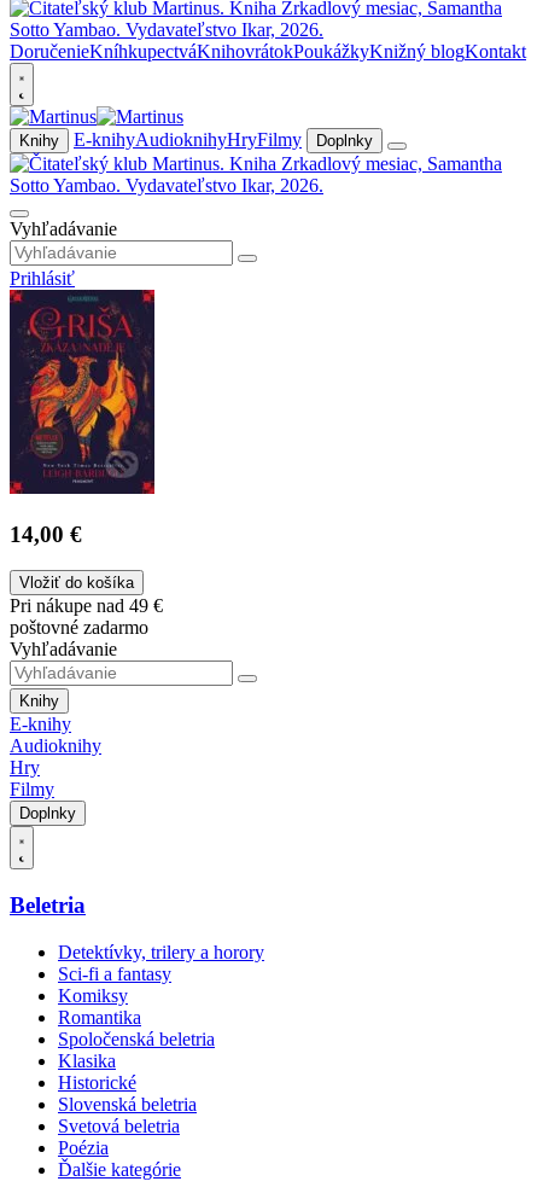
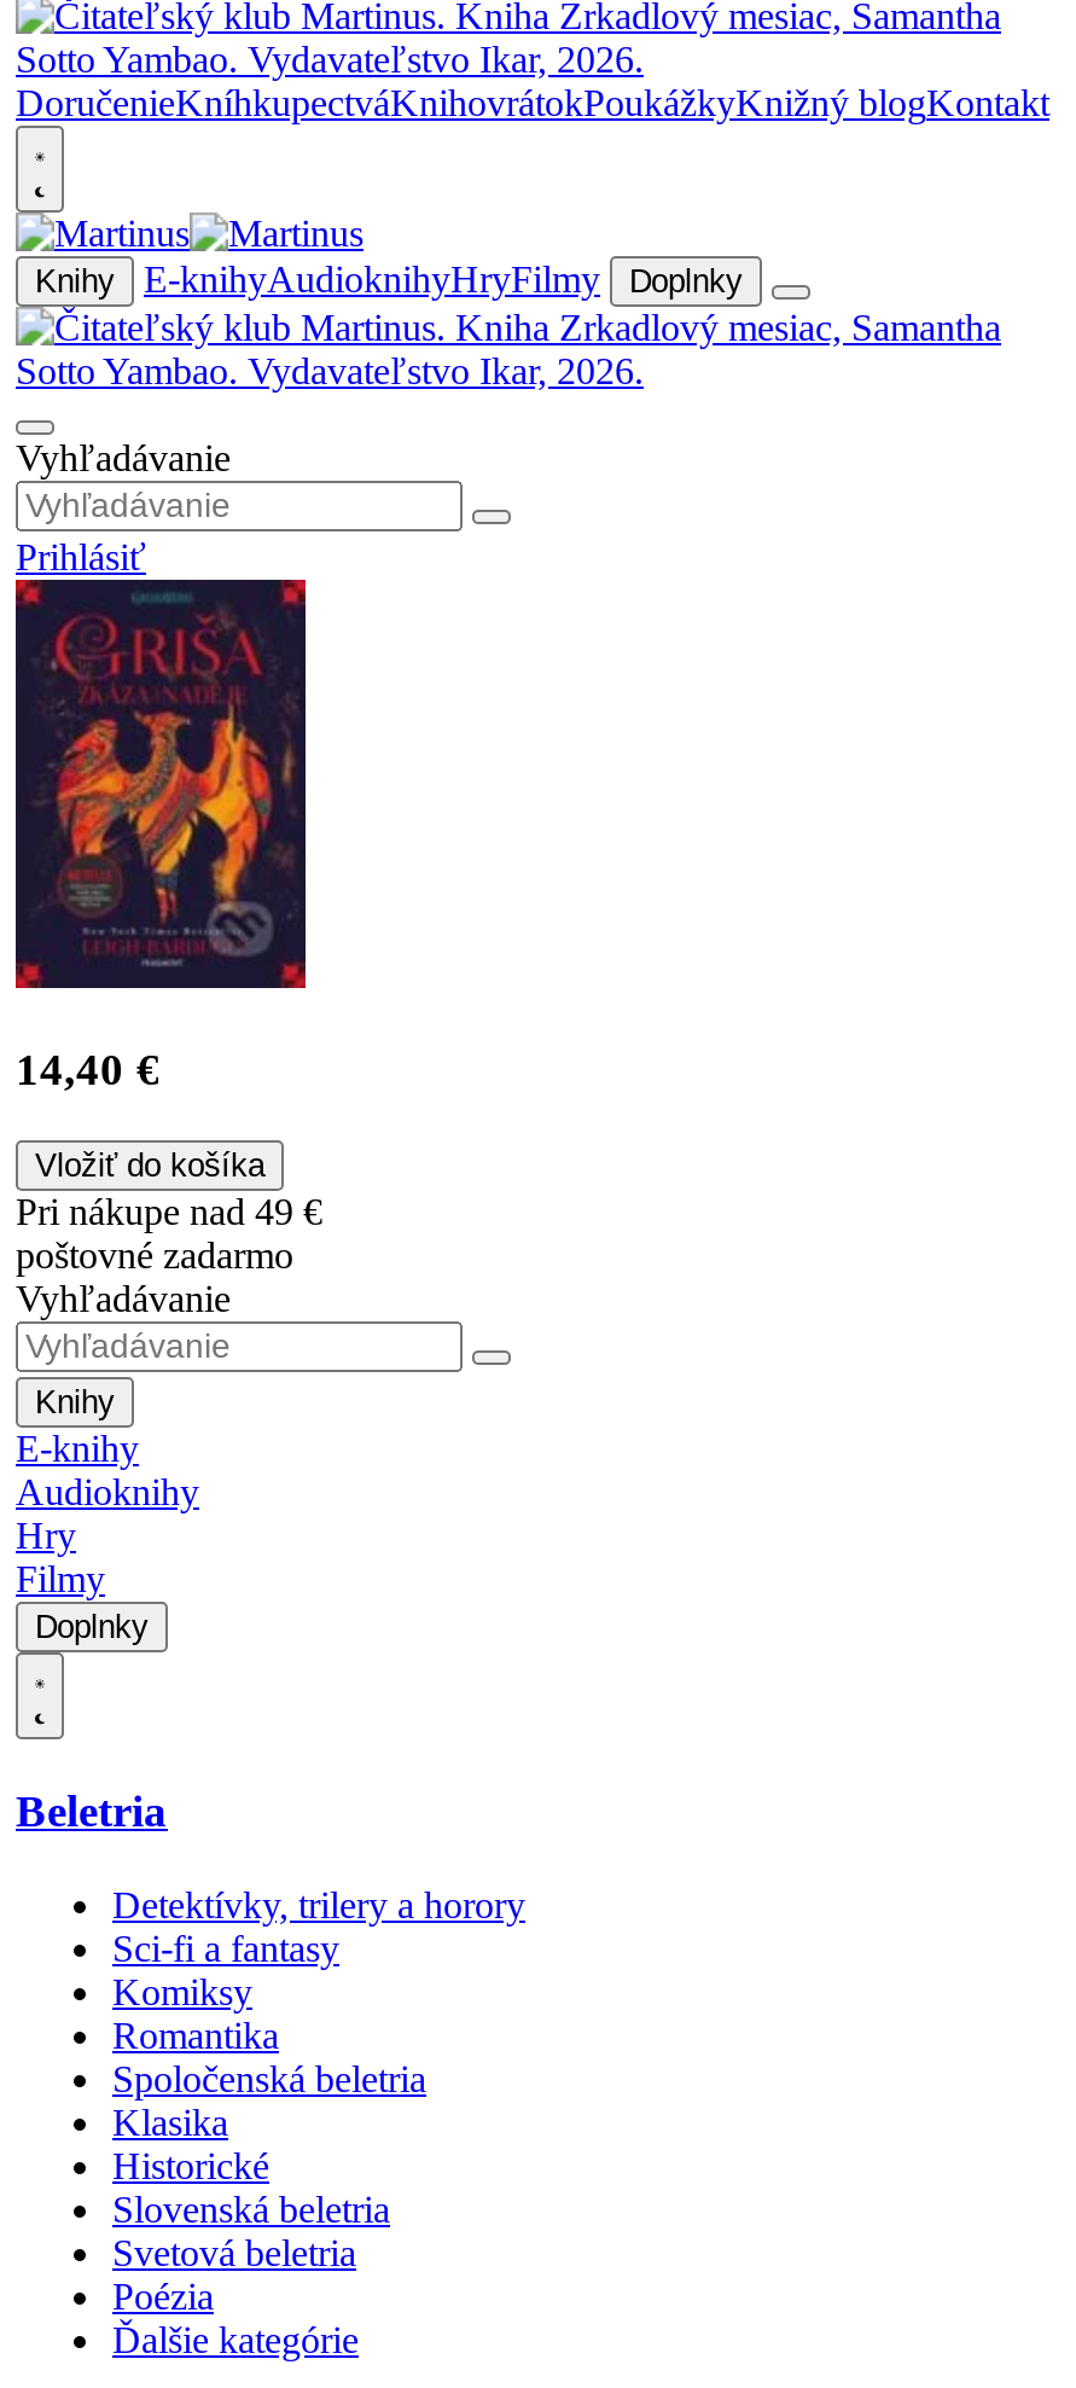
- 14,00 €
+ 14,40 €
